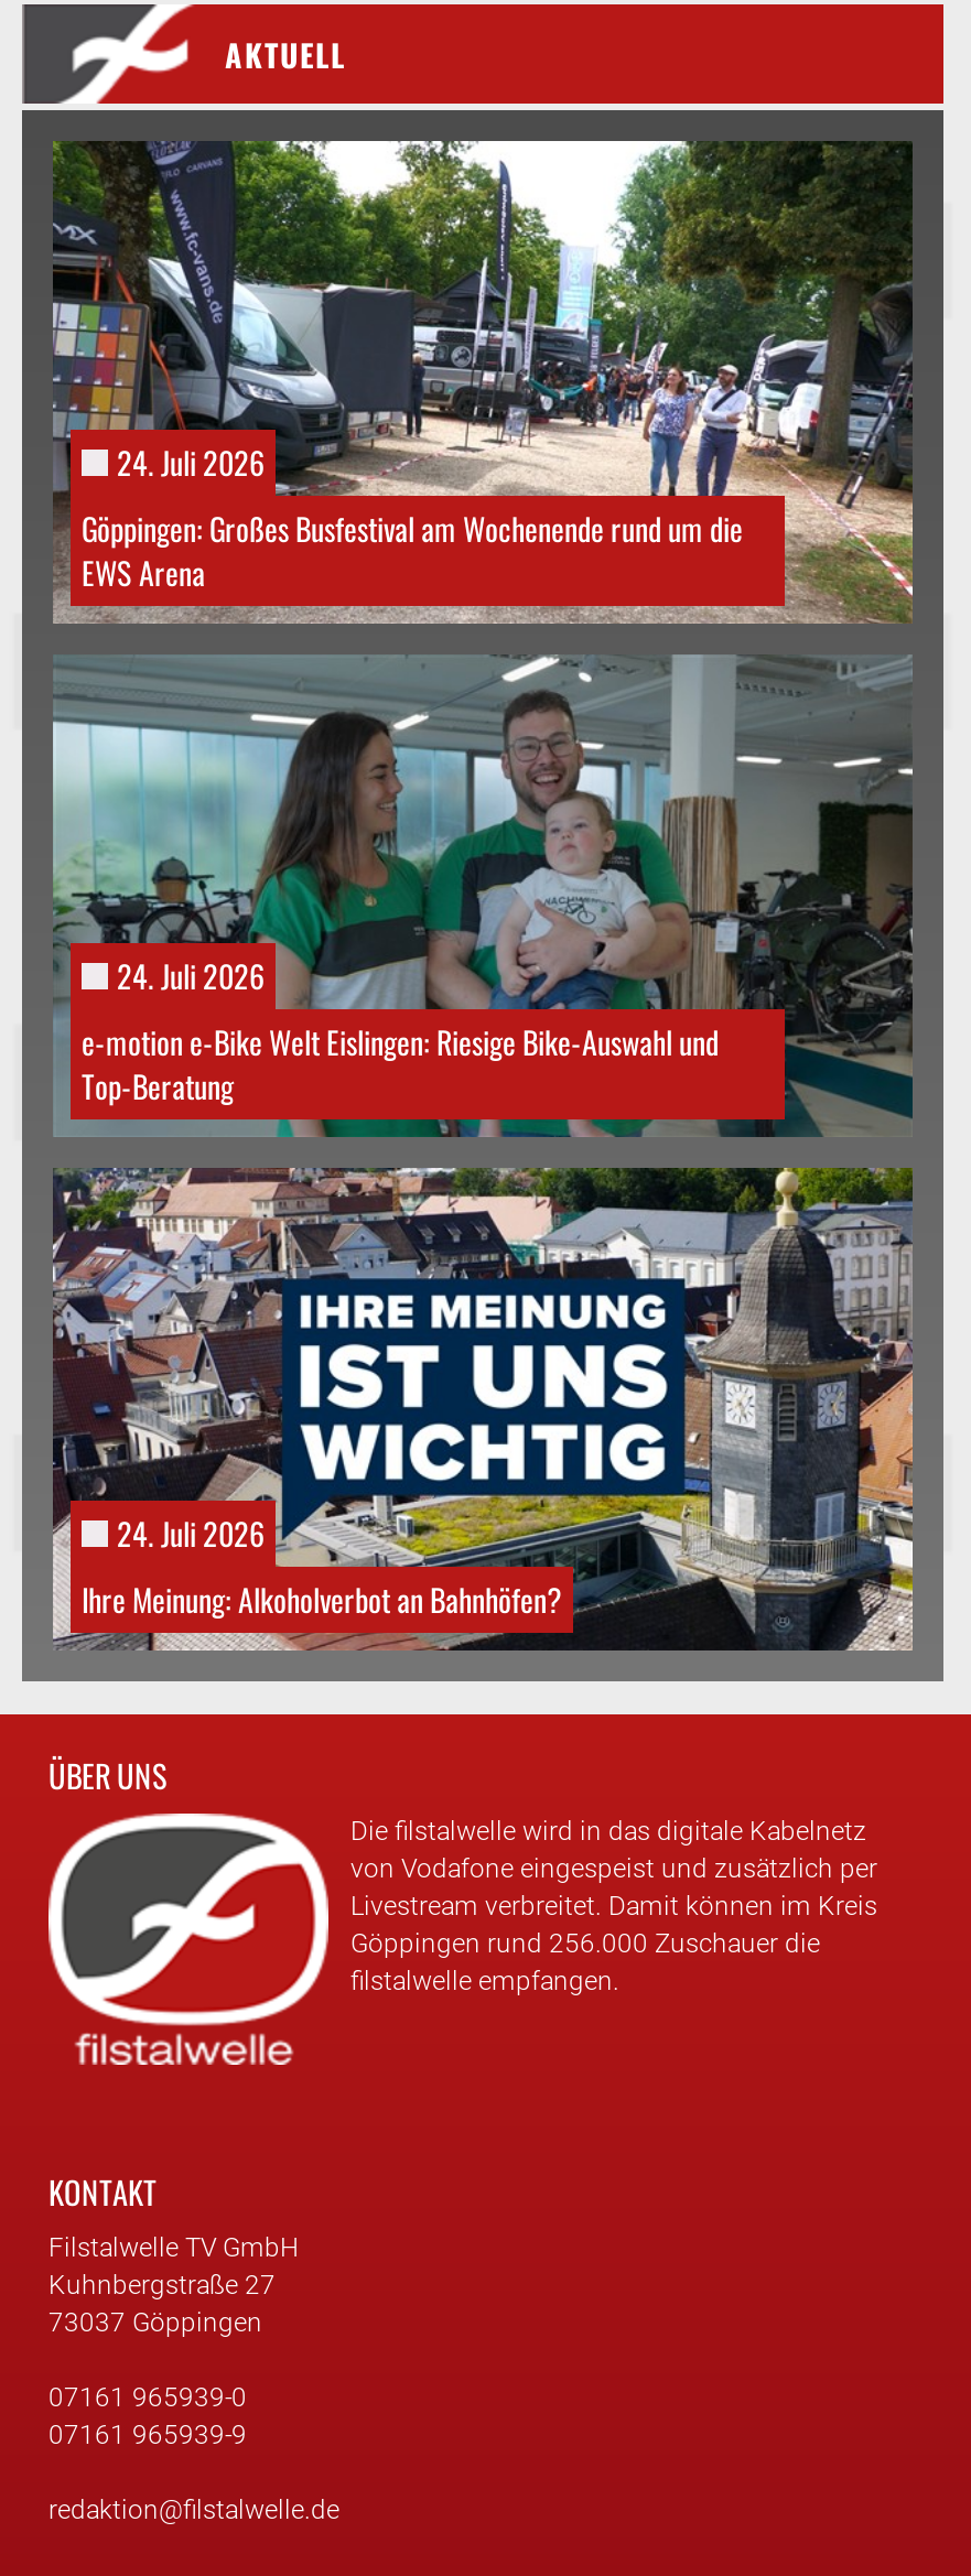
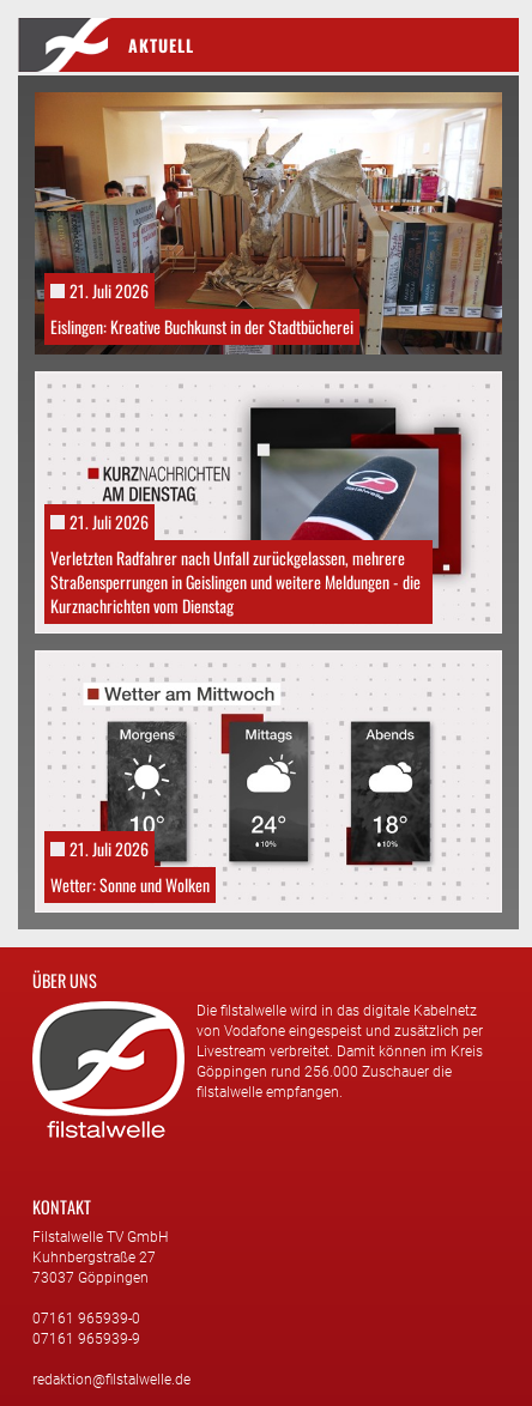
- [image]
- 24. Juli 2026
- Göppingen: Großes Busfestival am Wochenende rund um die
- EWS Arena
+ [image]
+ 21. Juli 2026
+ Eislingen: Kreative Buchkunst in der Stadtbücherei

- [image]
- 24. Juli 2026
- e-motion e-Bike Welt Eislingen: Riesige Bike-Auswahl und
- Top-Beratung
+ [image]
+ 21. Juli 2026
+ Verletzten Radfahrer nach Unfall zurückgelassen, mehrere
+ Straßensperrungen in Geislingen und weitere Meldungen - die
+ Kurznachrichten vom Dienstag

- [image]
- 24. Juli 2026
- Ihre Meinung: Alkoholverbot an Bahnhöfen?
+ [image]
+ 21. Juli 2026
+ Wetter: Sonne und Wolken
